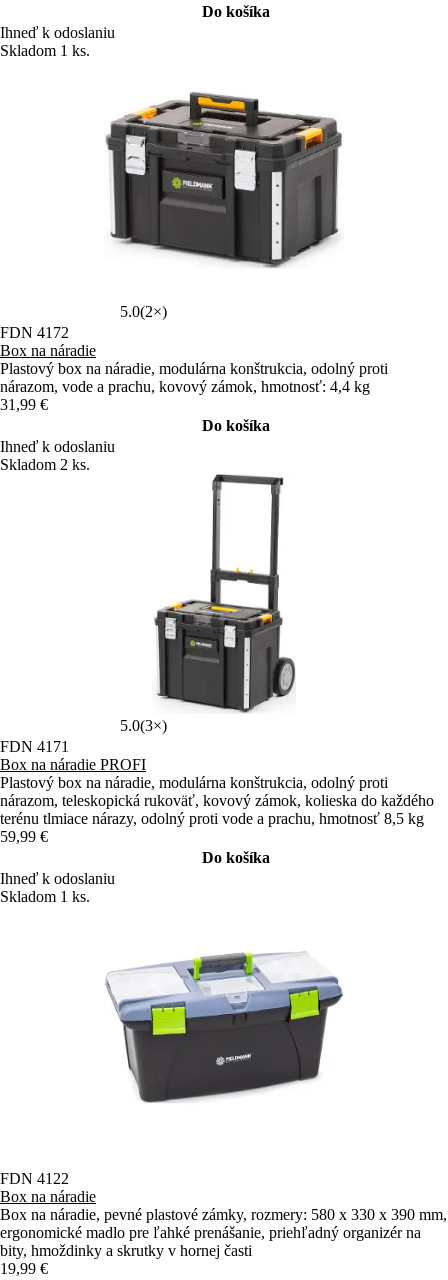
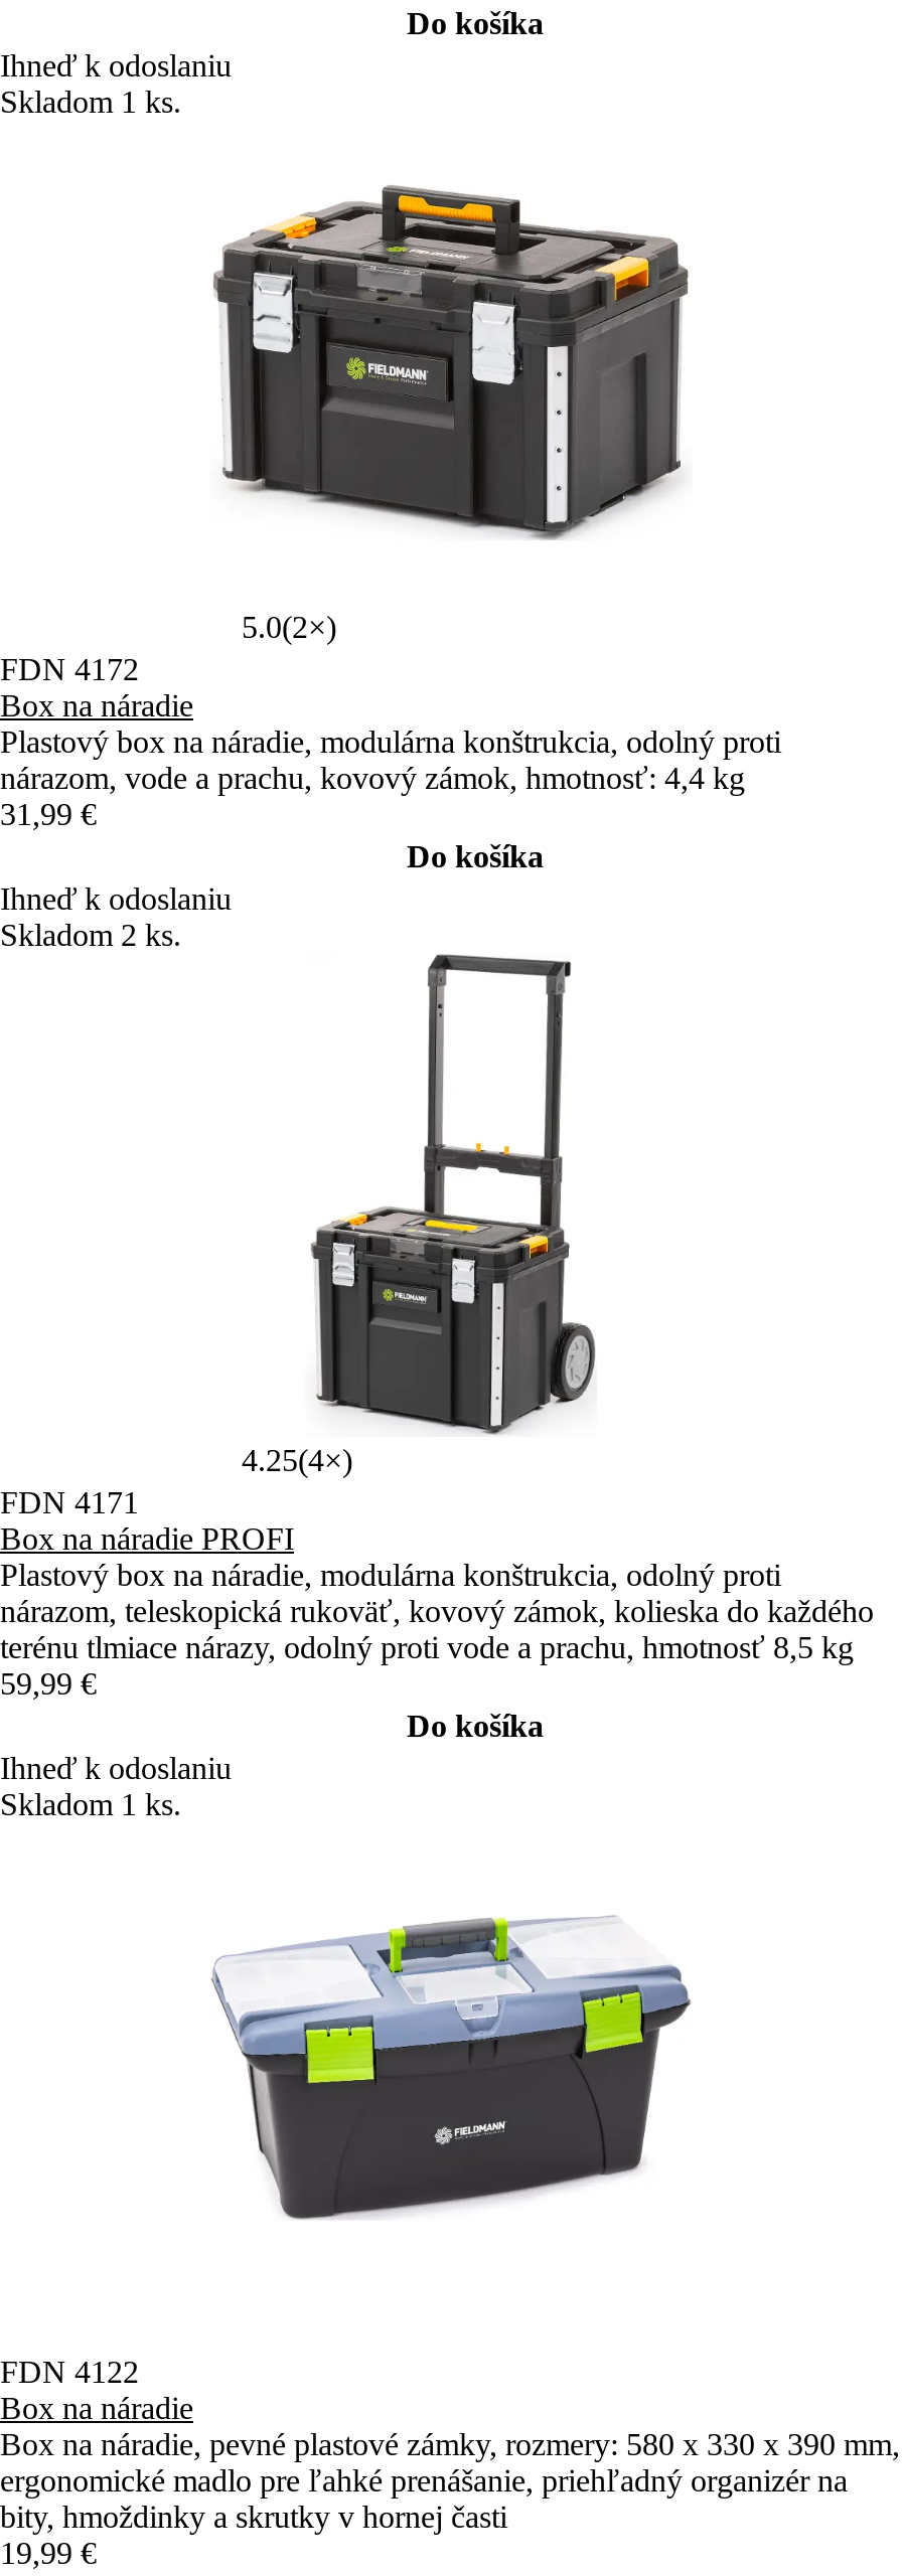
- 5.0(3×)
+ 4.25(4×)
